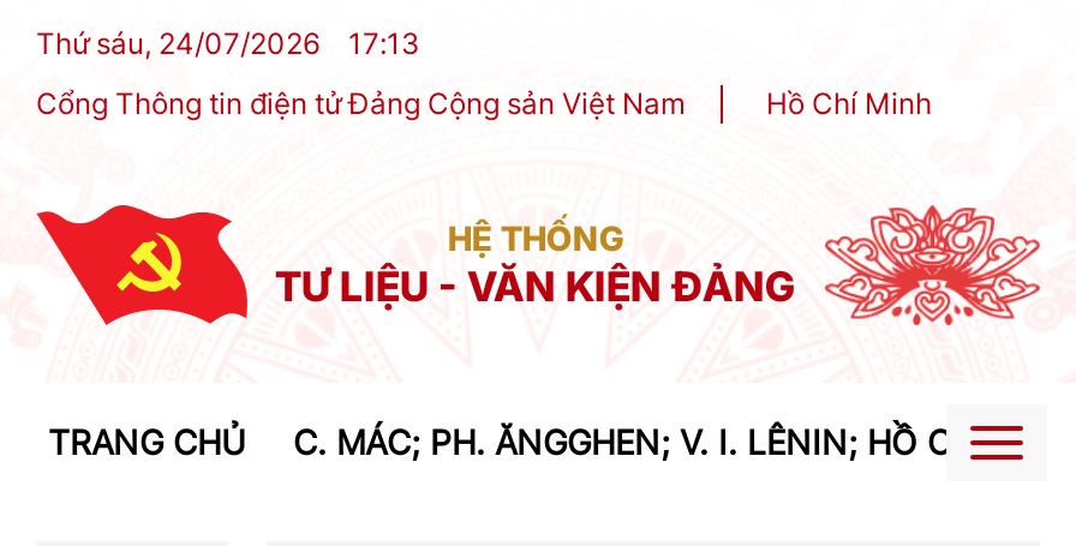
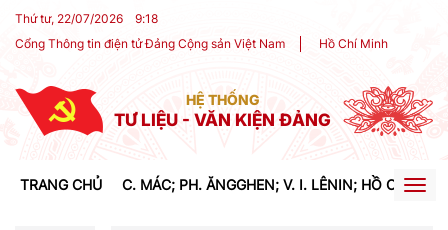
- Thứ sáu, 24/07/2026
+ Thứ tư, 22/07/2026

- 17:13
+ 9:18
